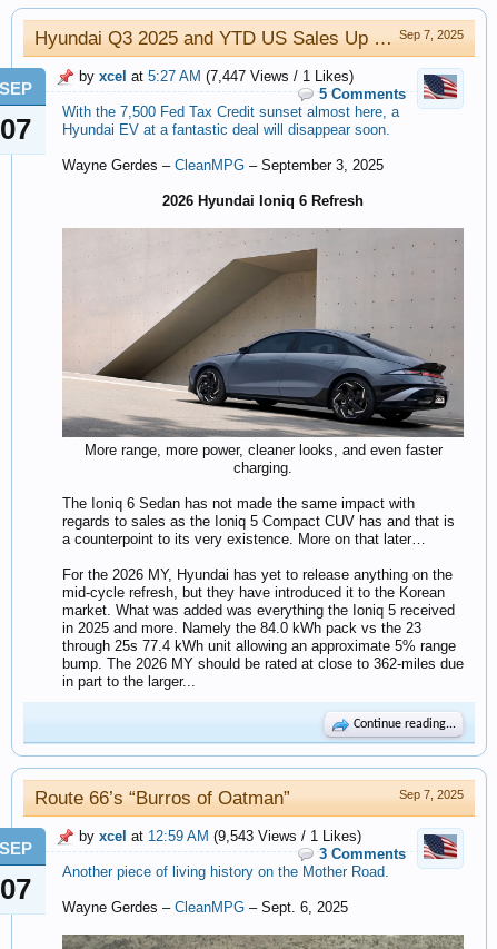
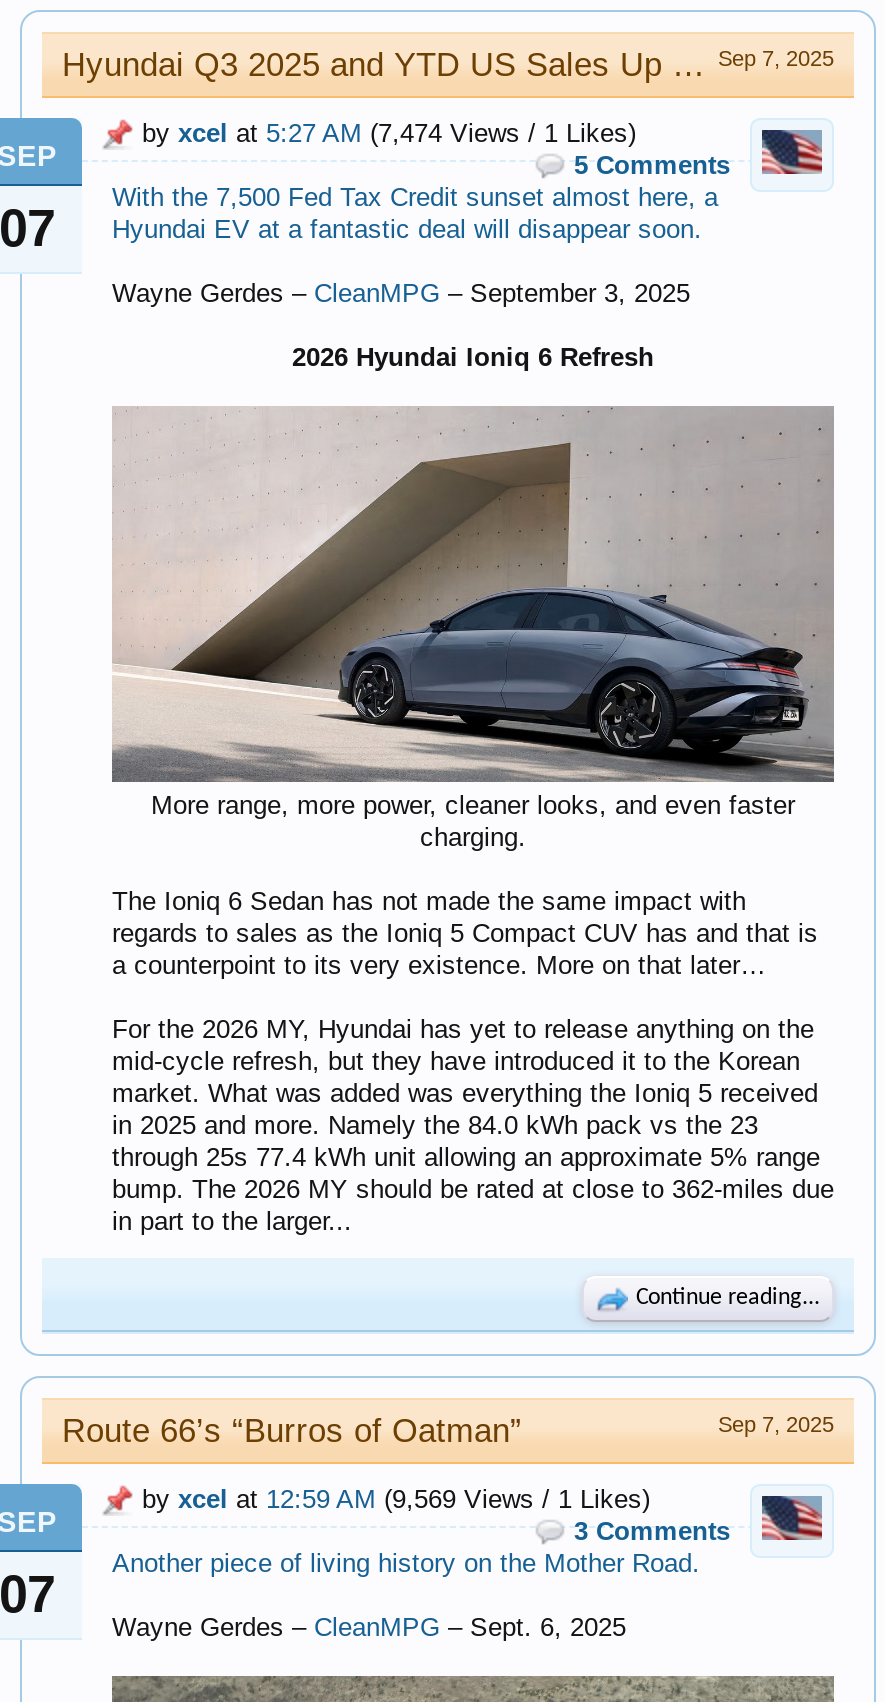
- by xcel at 5:27 AM (7,447 Views / 1 Likes)
+ by xcel at 5:27 AM (7,474 Views / 1 Likes)

- by xcel at 12:59 AM (9,543 Views / 1 Likes)
+ by xcel at 12:59 AM (9,569 Views / 1 Likes)
